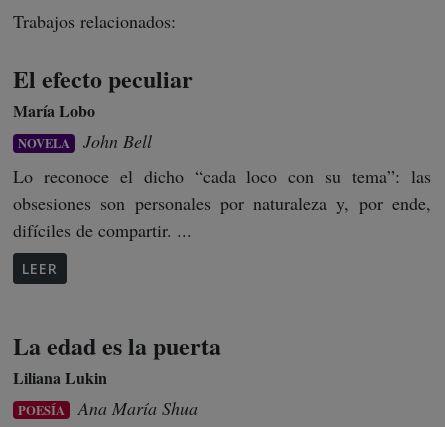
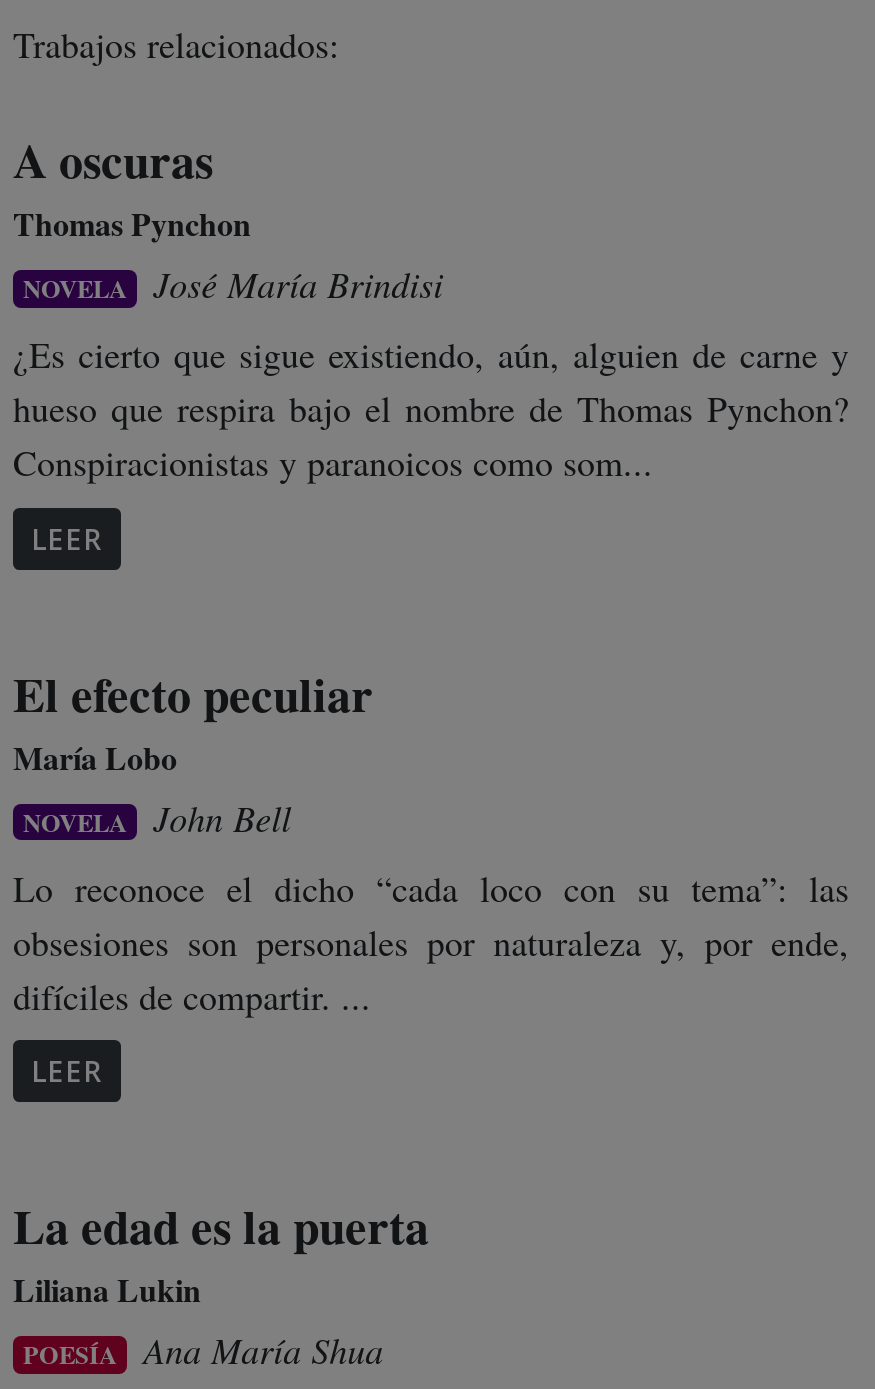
+ A oscuras
+ Thomas Pynchon
+ NOVELA
+ José María Brindisi
+ ¿Es cierto que sigue existiendo, aún, alguien de carne y
+ hueso que respira bajo el nombre de Thomas Pynchon?
+ Conspiracionistas y paranoicos como som...
+ LEER
